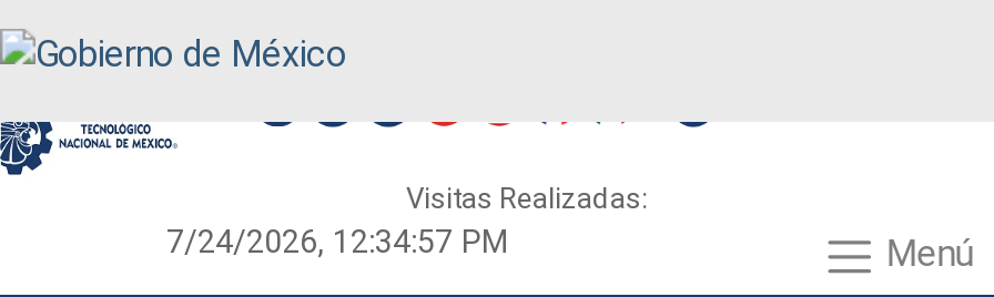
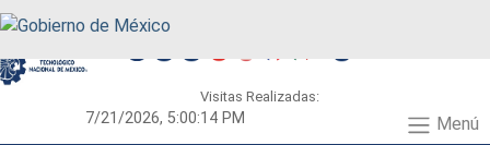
- 7/24/2026, 12:34:57 PM
+ 7/21/2026, 5:00:14 PM
